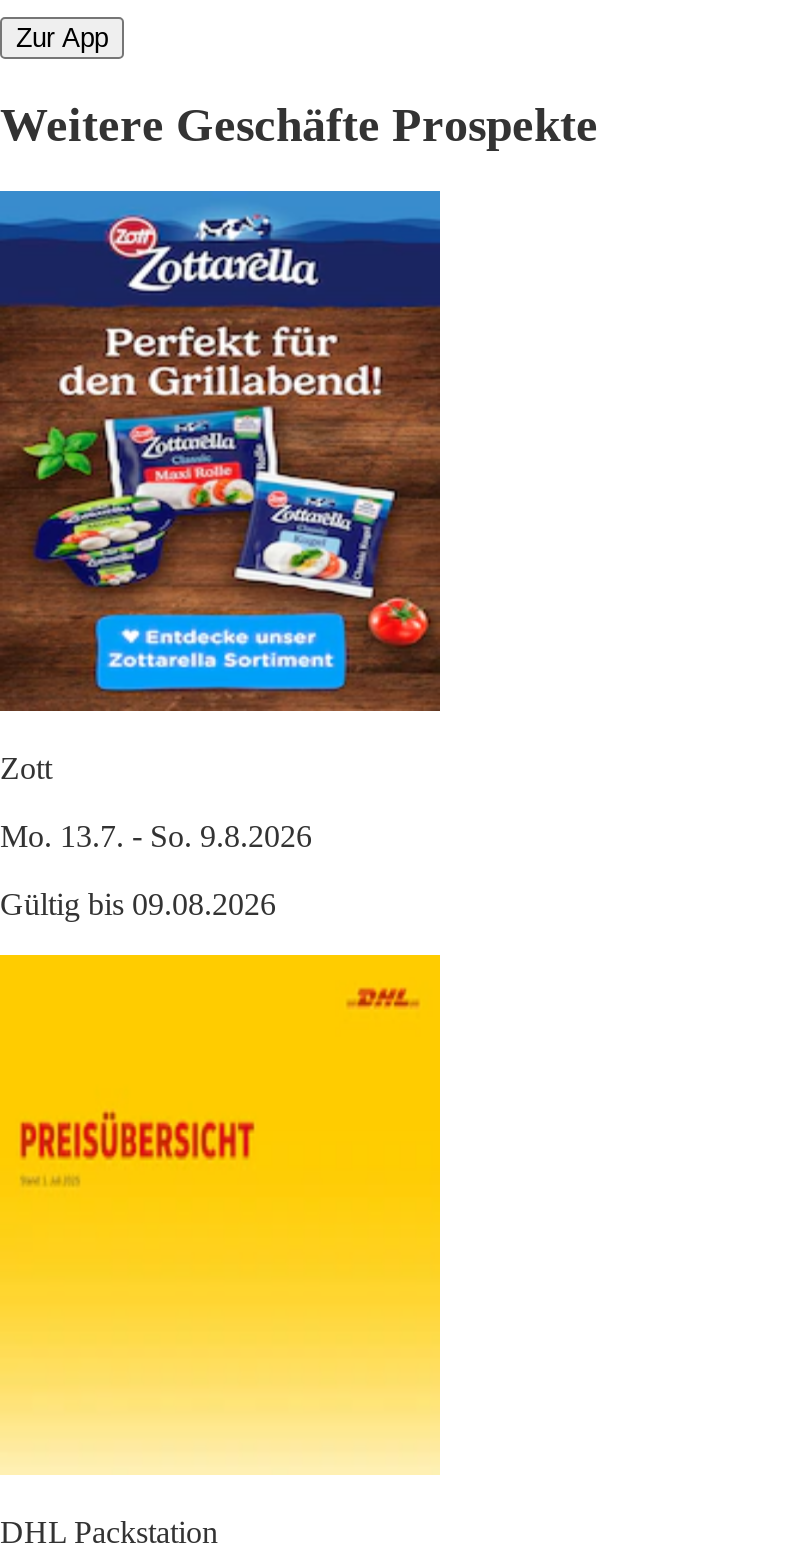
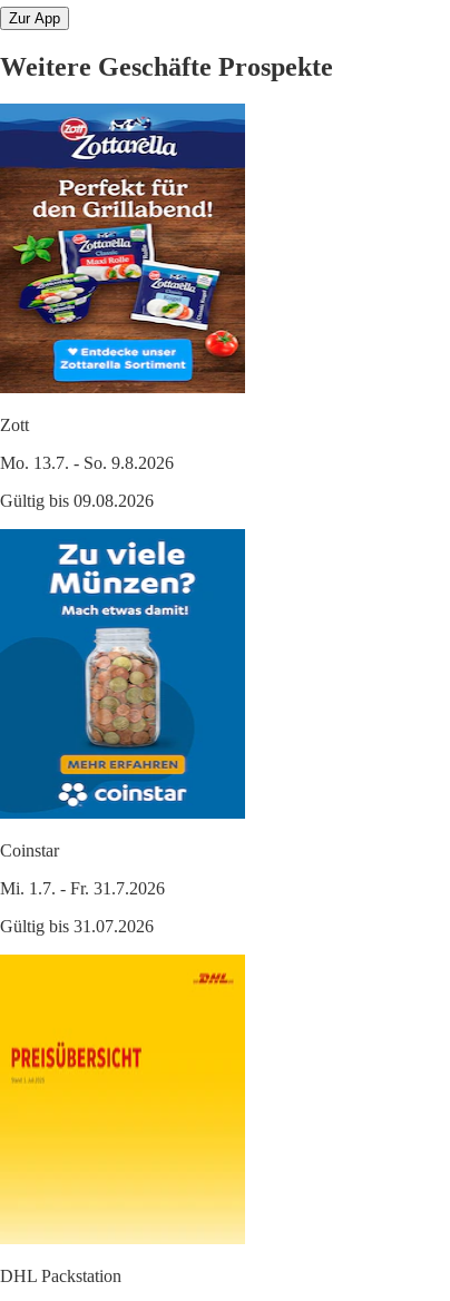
+ [image]
+ Coinstar
+ Mi. 1.7. - Fr. 31.7.2026
+ Gültig bis 31.07.2026
